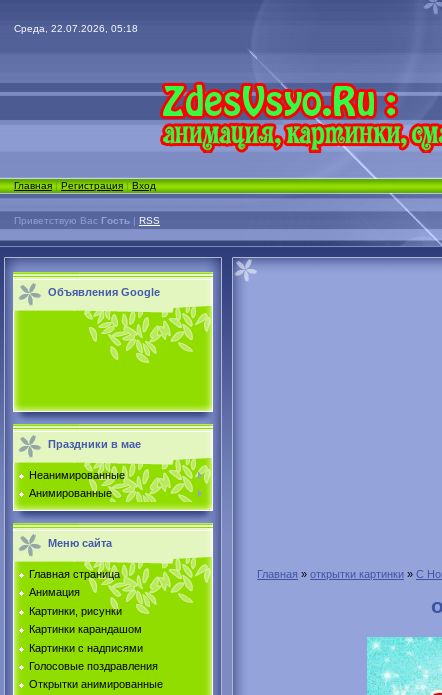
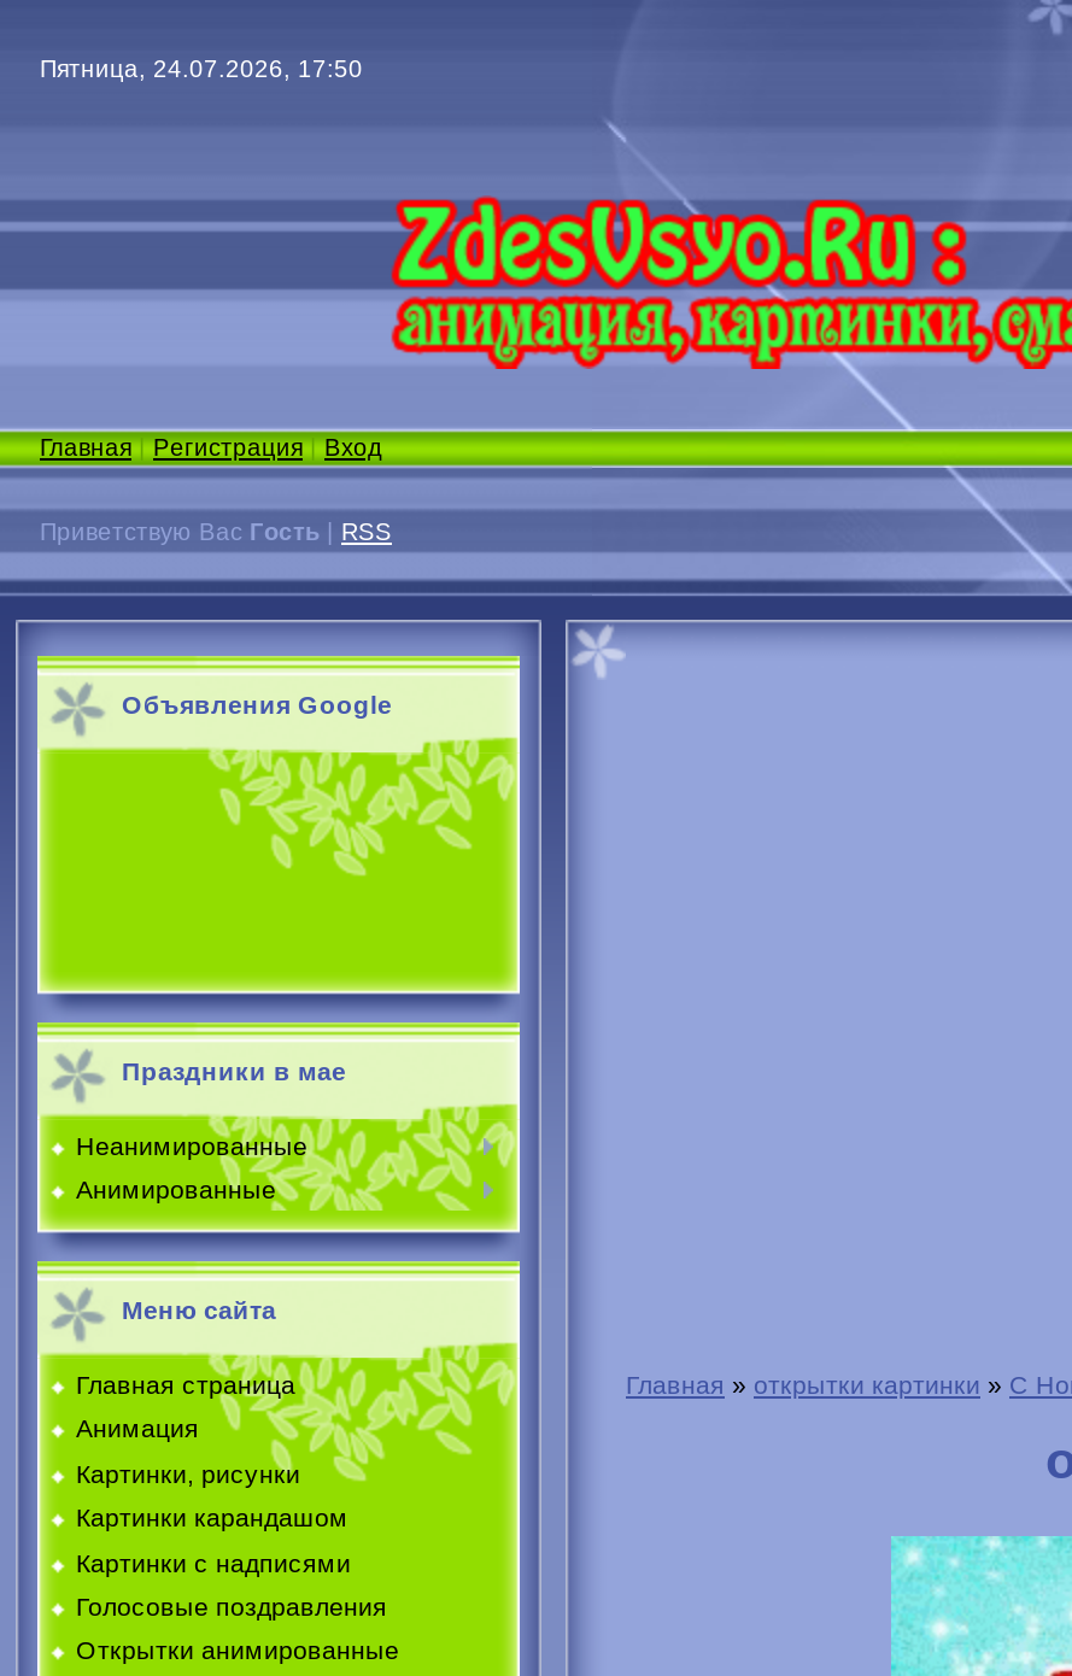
- Среда, 22.07.2026, 05:18
+ Пятница, 24.07.2026, 17:50
